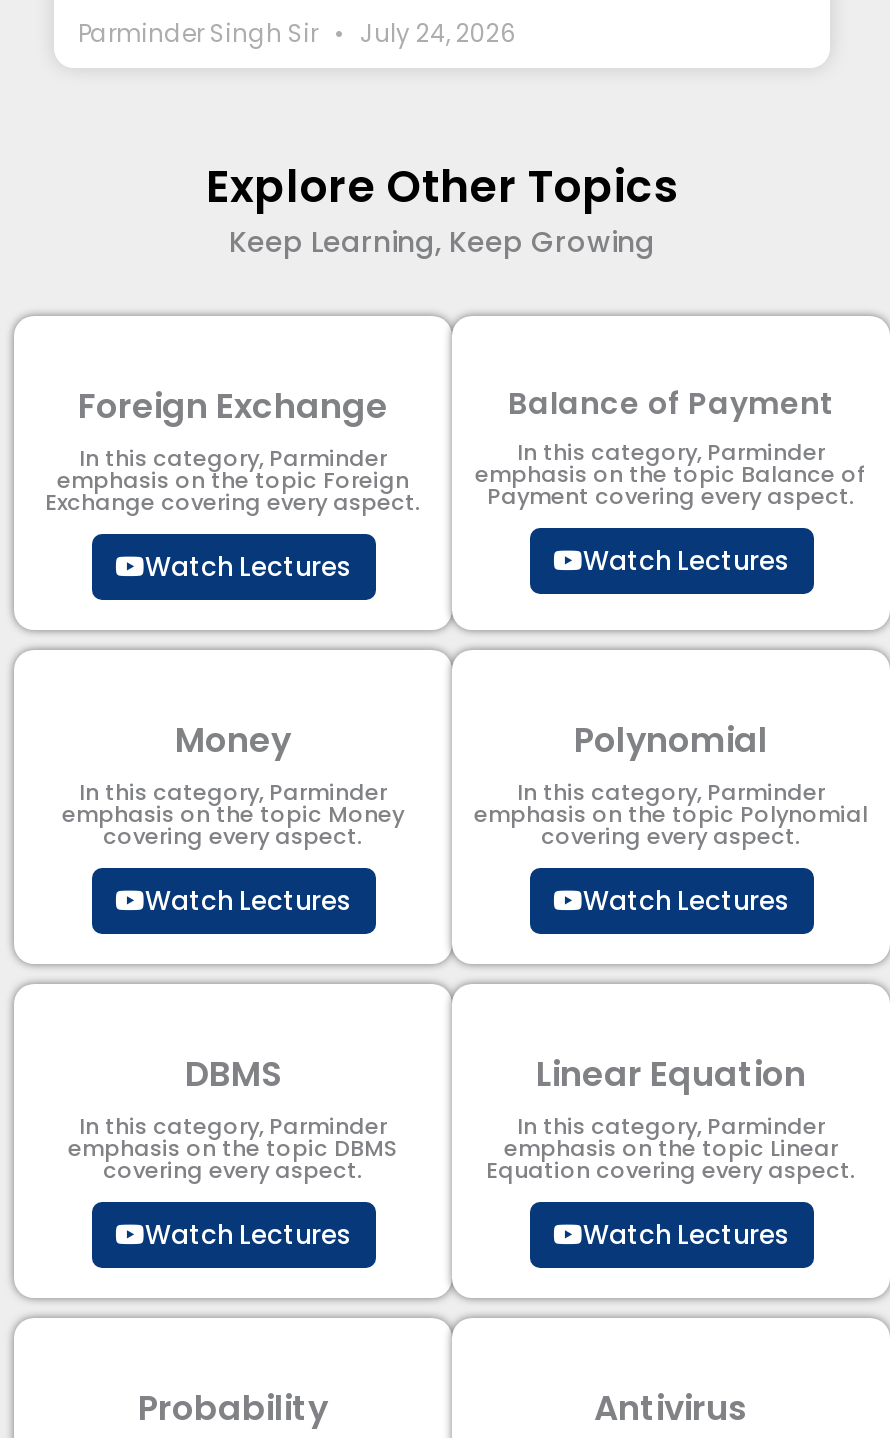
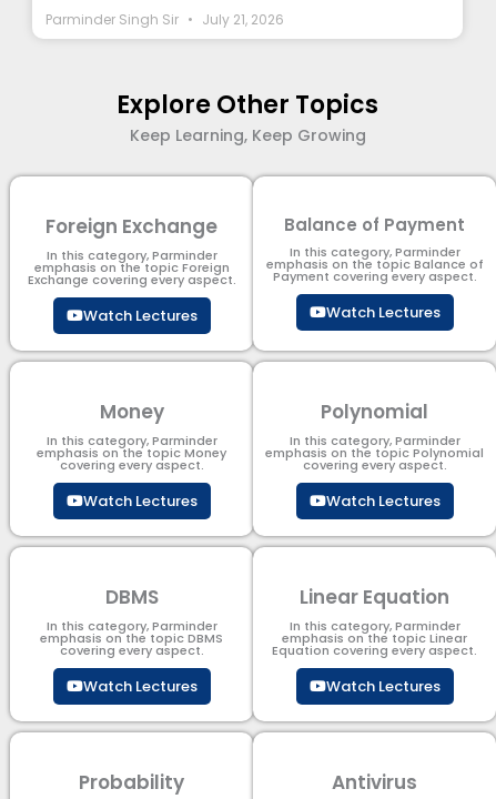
- Parminder Singh Sir July 24, 2026
+ Parminder Singh Sir July 21, 2026
